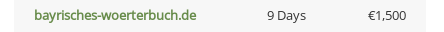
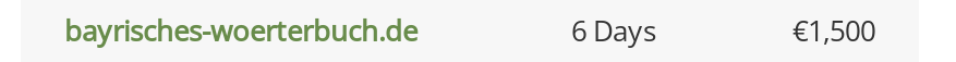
- 9 Days
+ 6 Days
